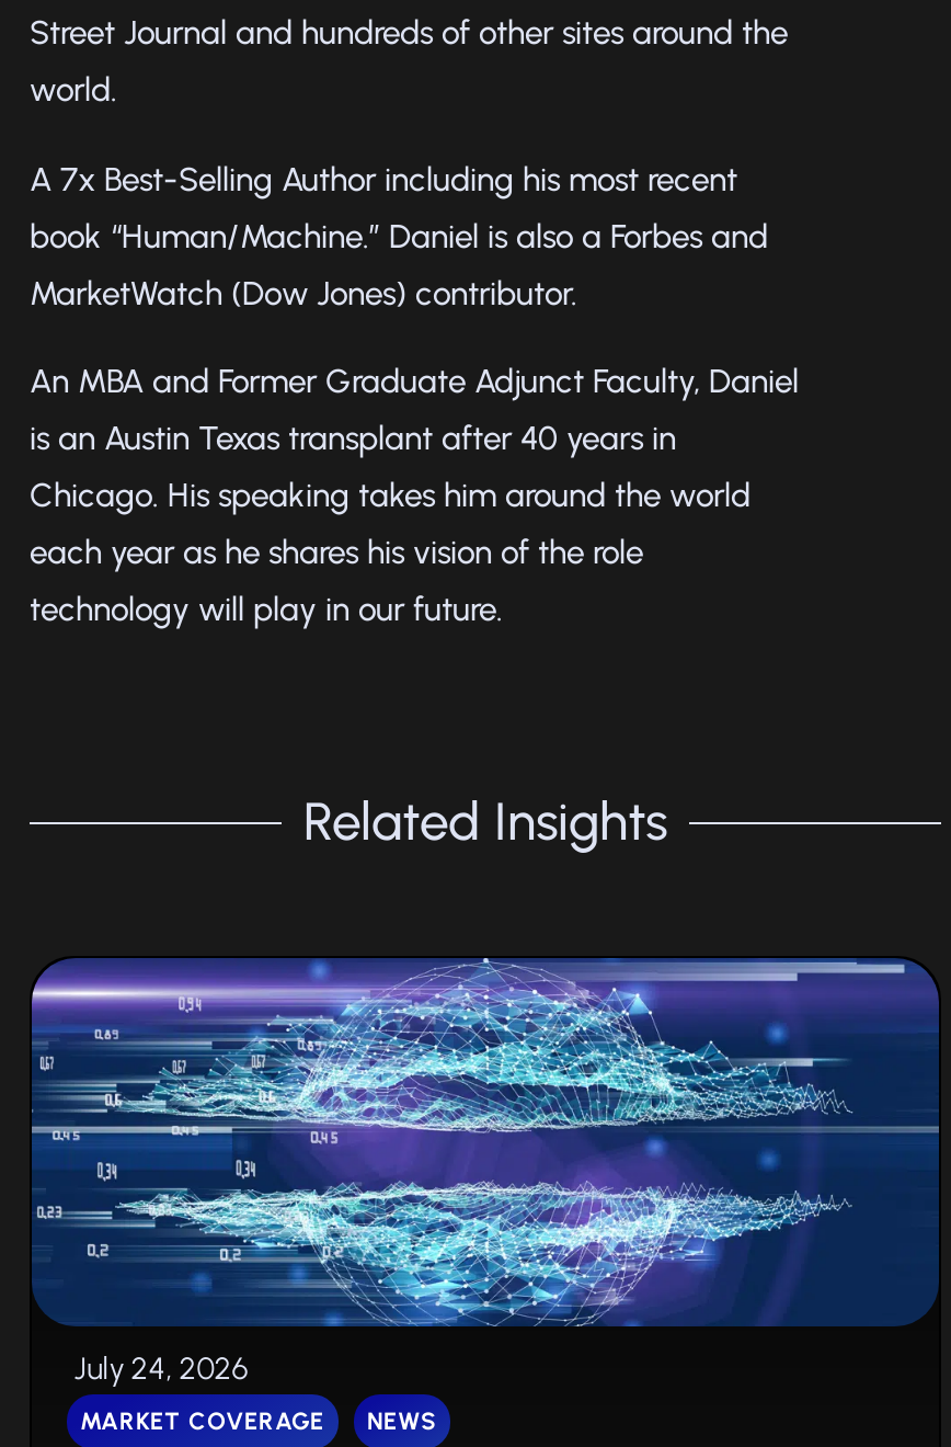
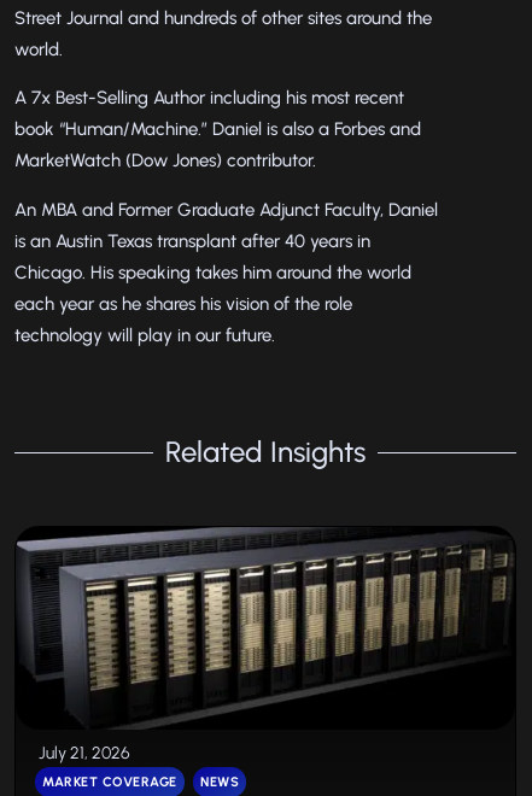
- [image]
- July 24, 2026
+ [image]
+ July 21, 2026
